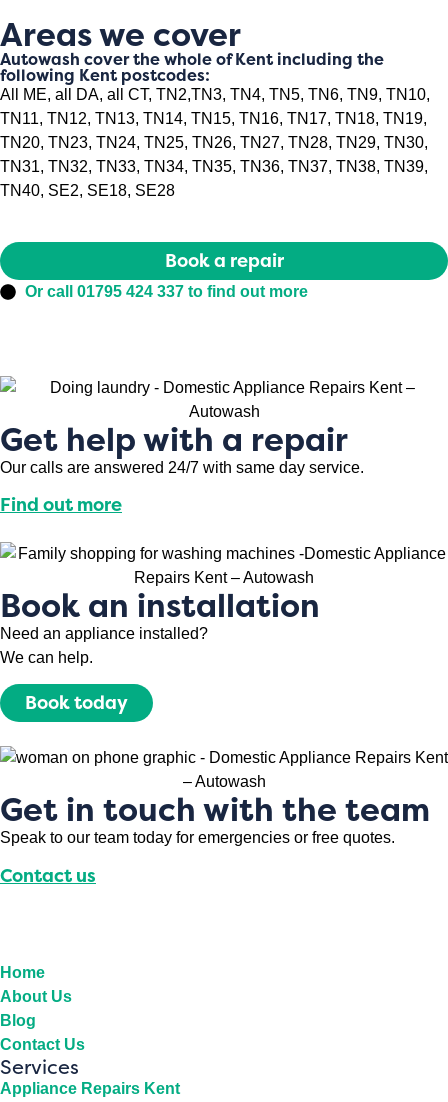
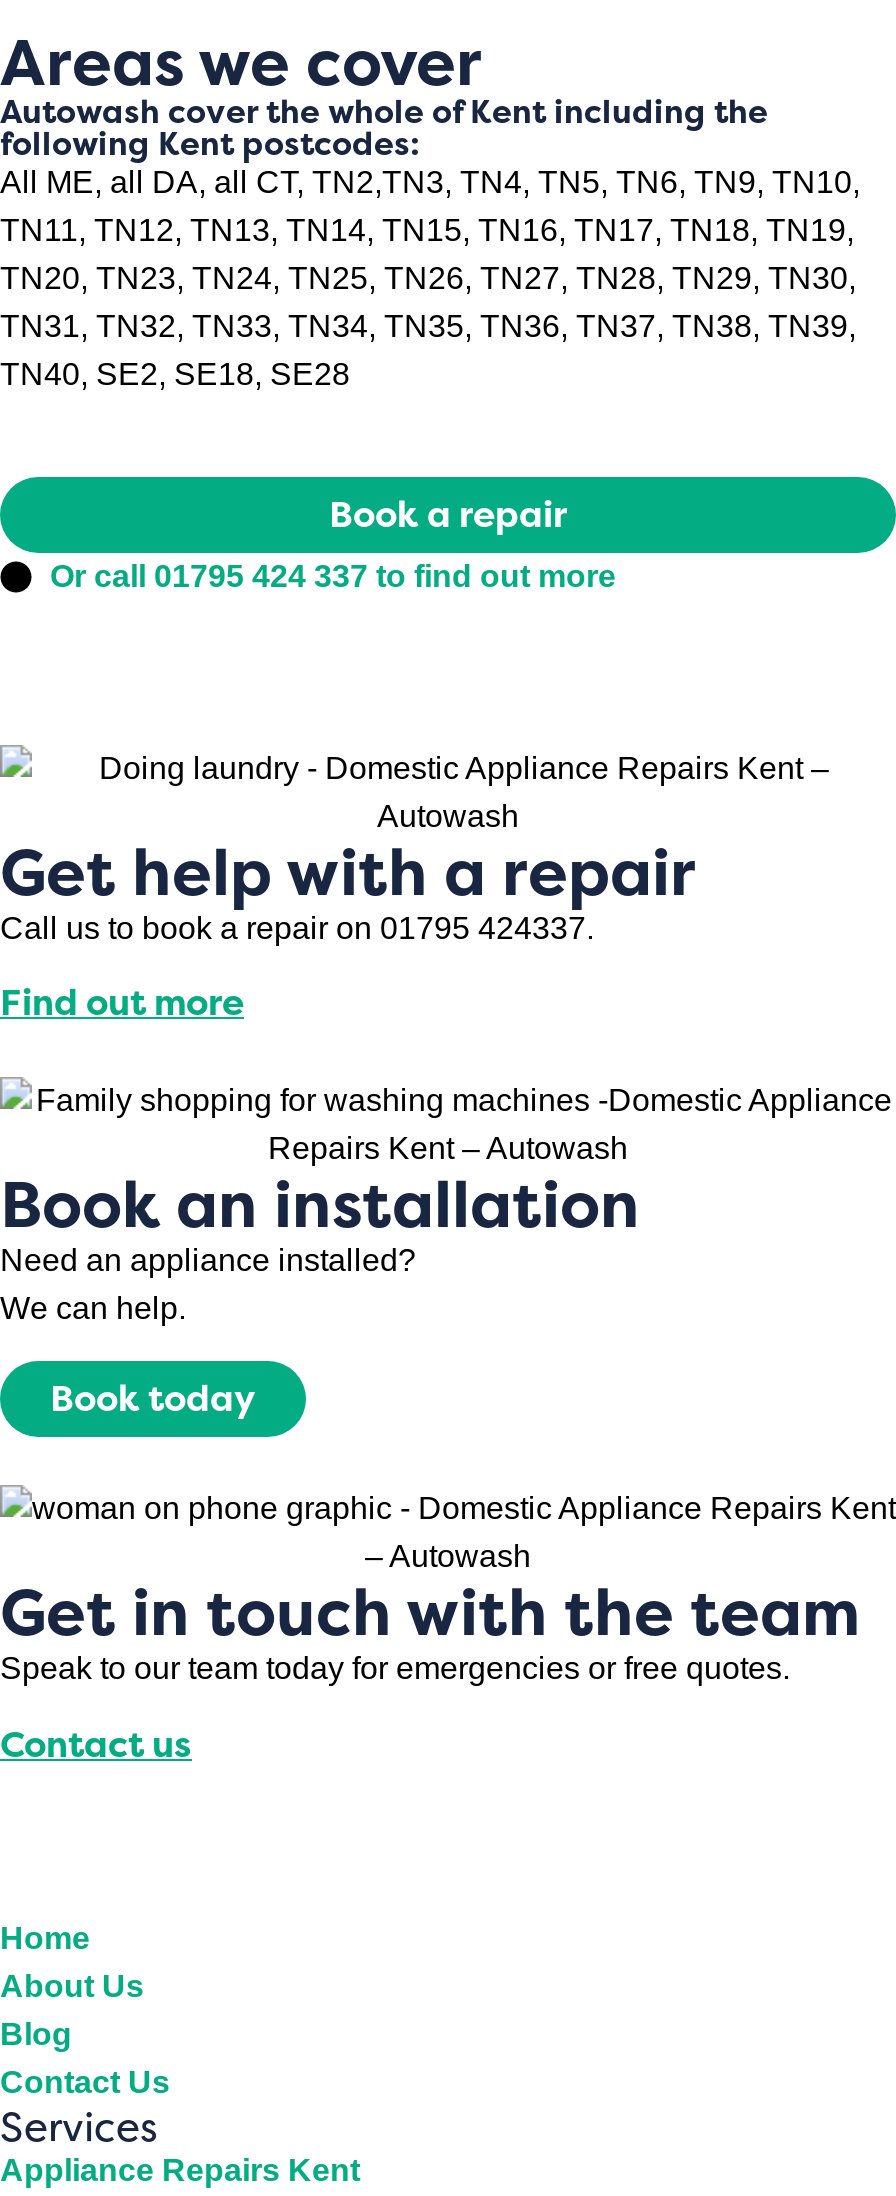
- Our calls are answered 24/7 with same day service.
+ Call us to book a repair on 01795 424337.
